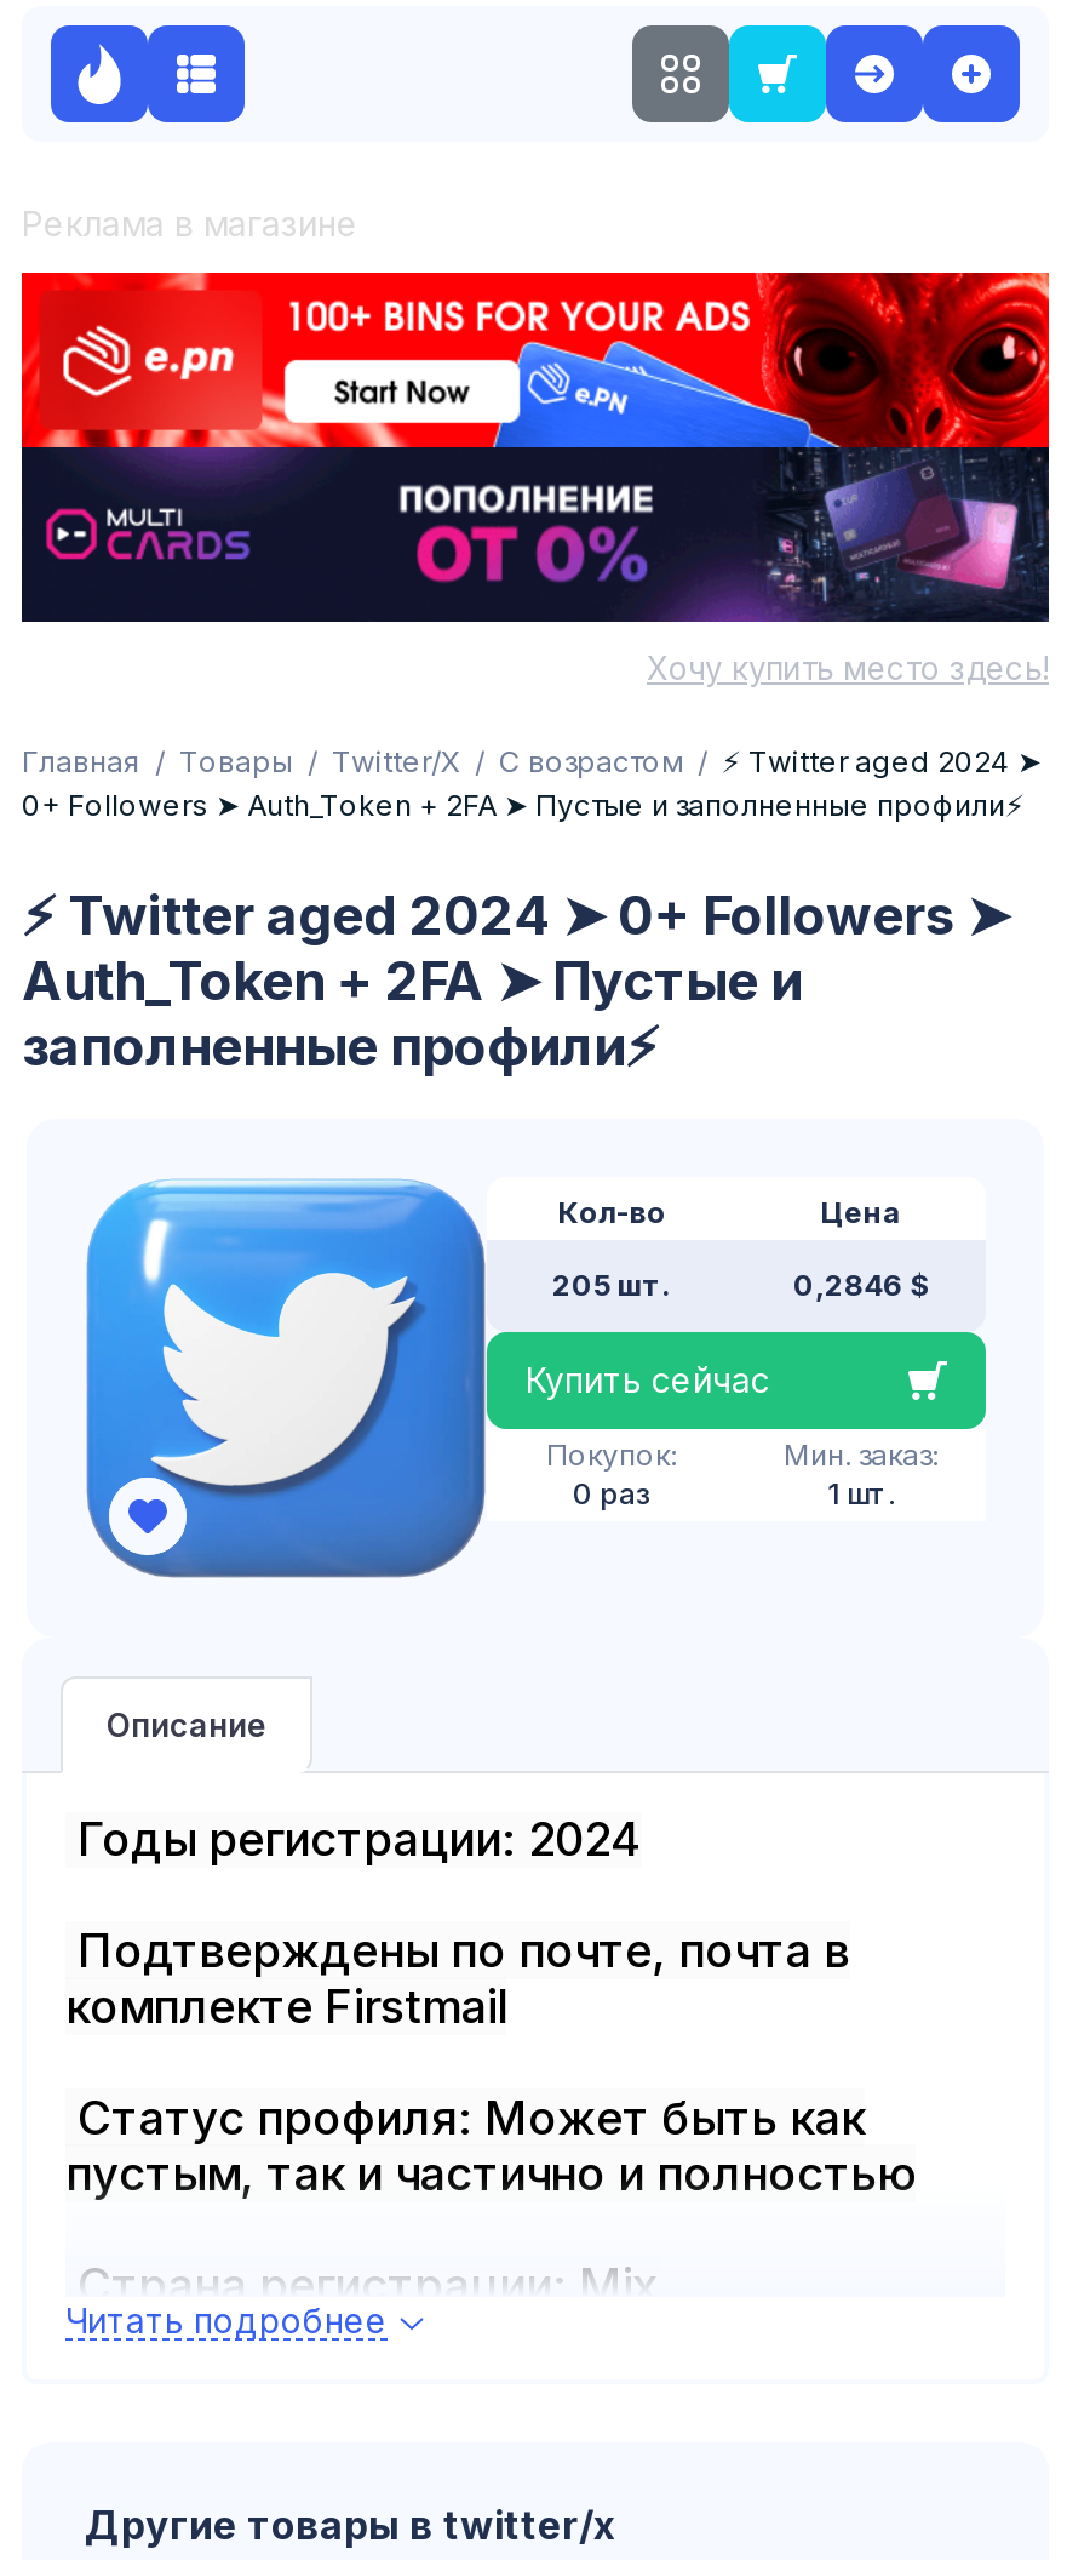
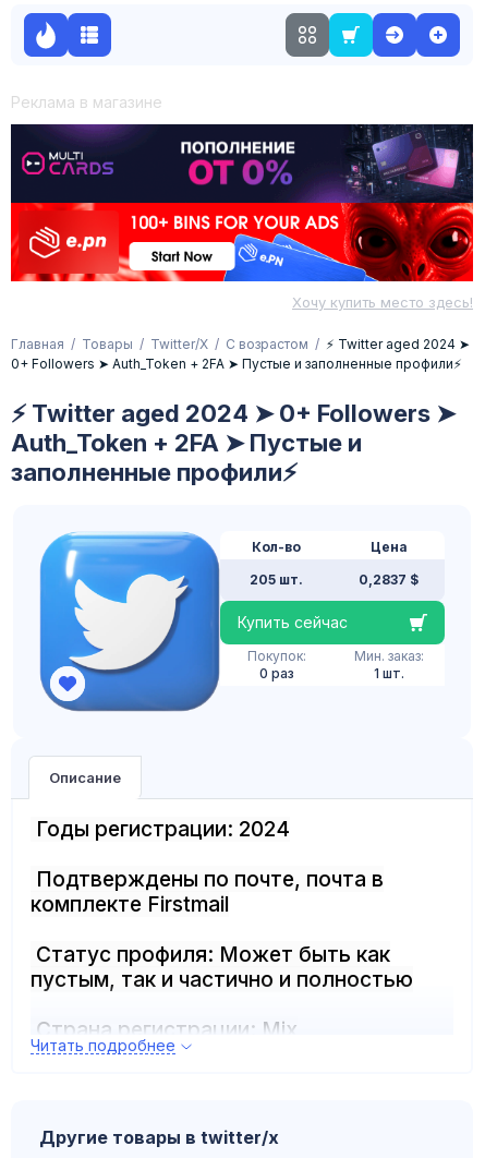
- [image]
+ [image]

- 0,2846 $
+ 0,2837 $
